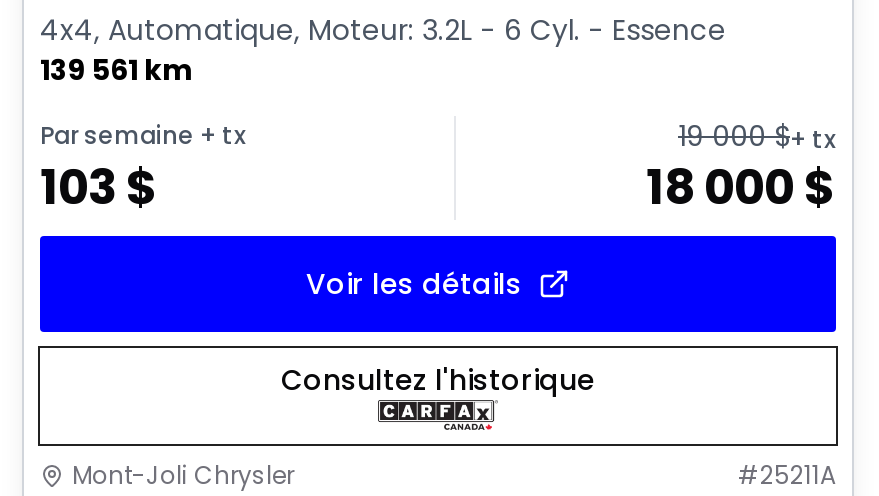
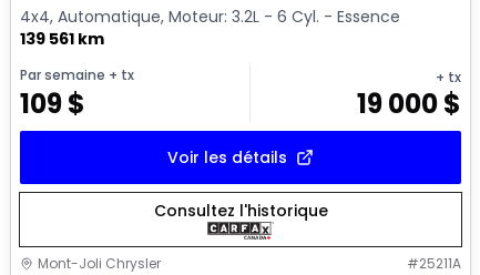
- 19 000$+ tx
- 18 000 $
+ + tx
+ 19 000 $

- 103 $
+ 109 $
